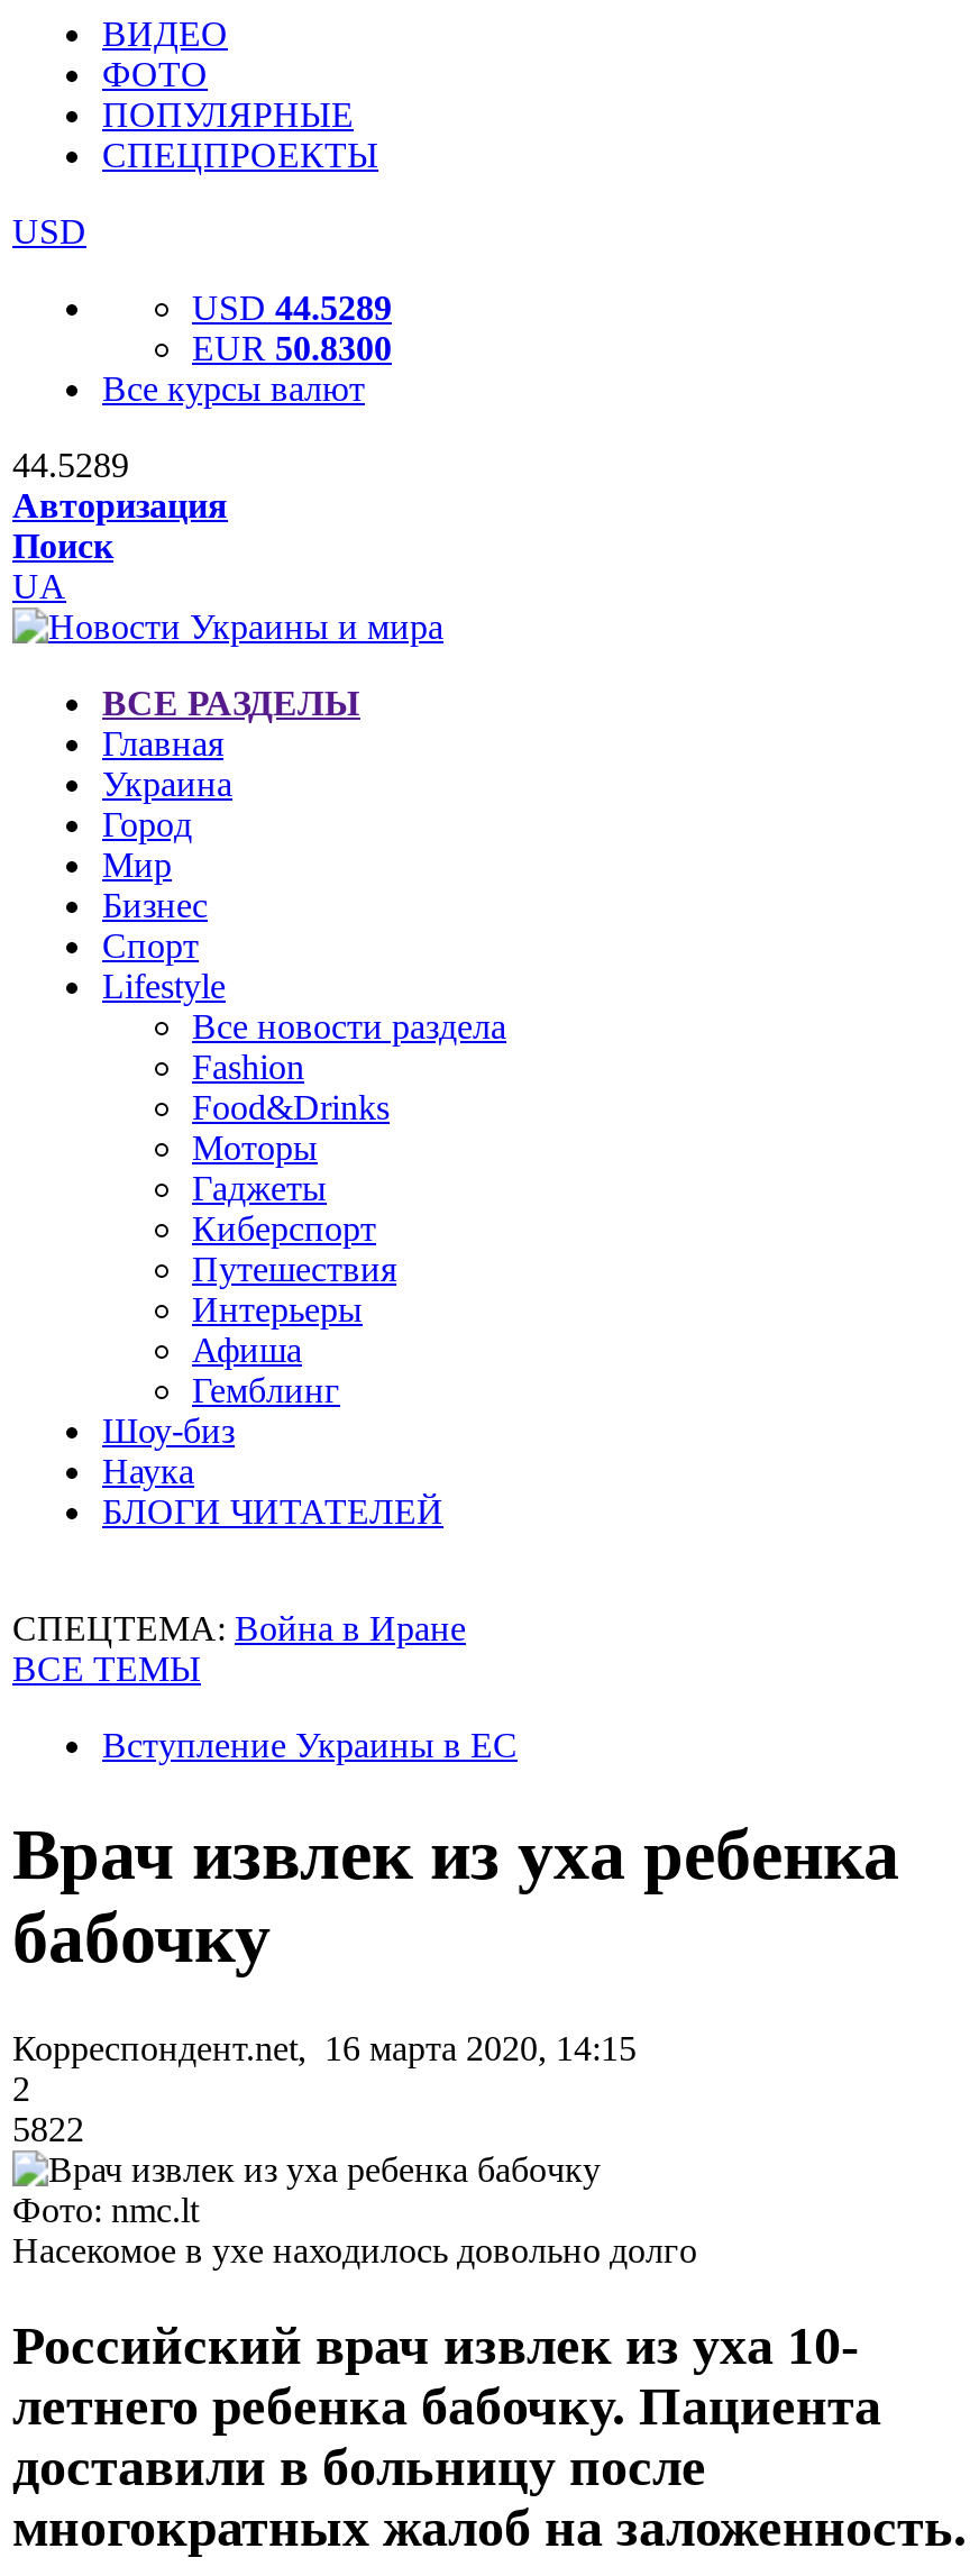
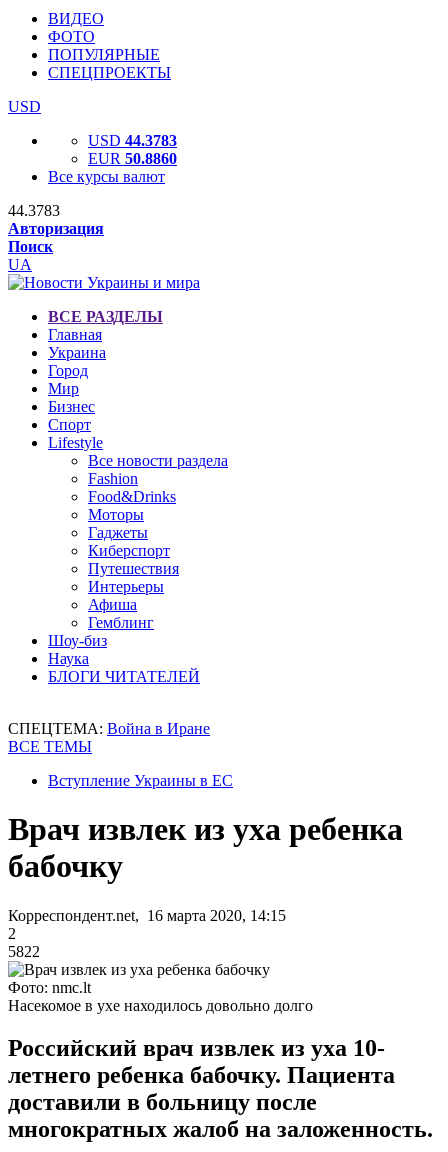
- USD 44.5289
+ USD 44.3783

- EUR 50.8300
+ EUR 50.8860

- 44.5289
+ 44.3783
